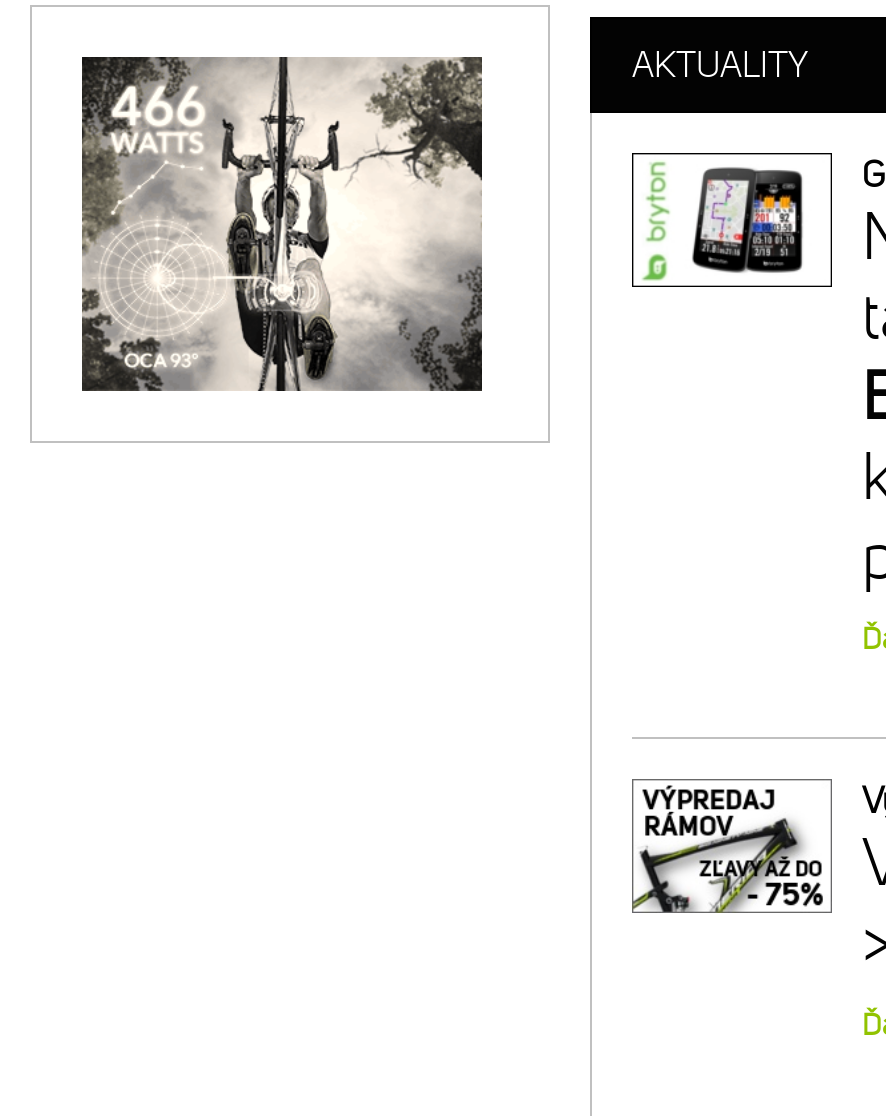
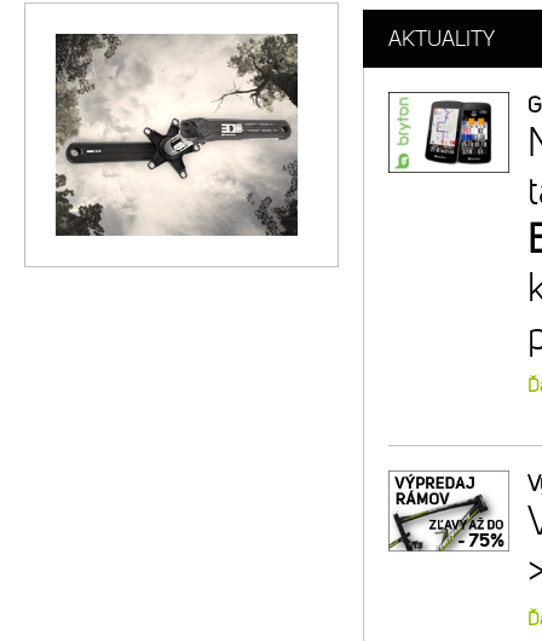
- [image]
+ [image]
